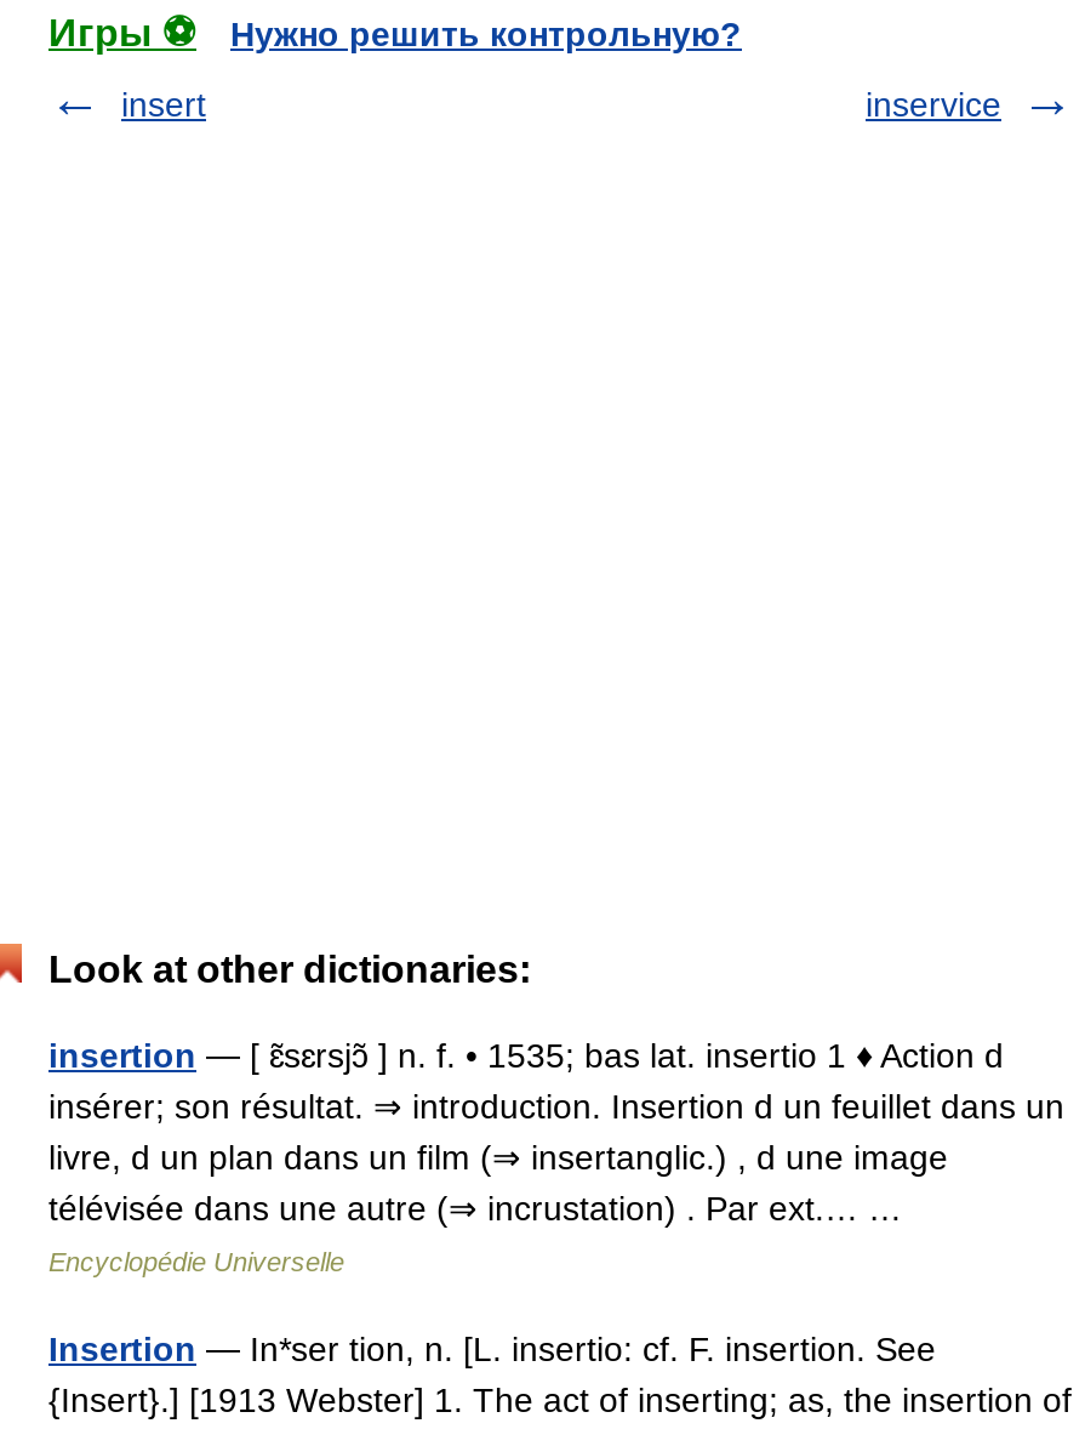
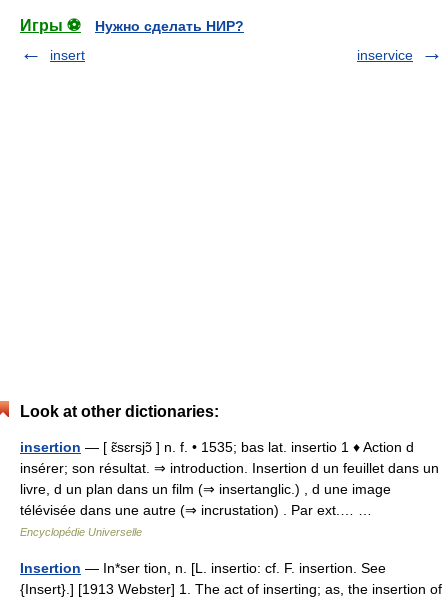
- Нужно решить контрольную?
+ Нужно сделать НИР?
